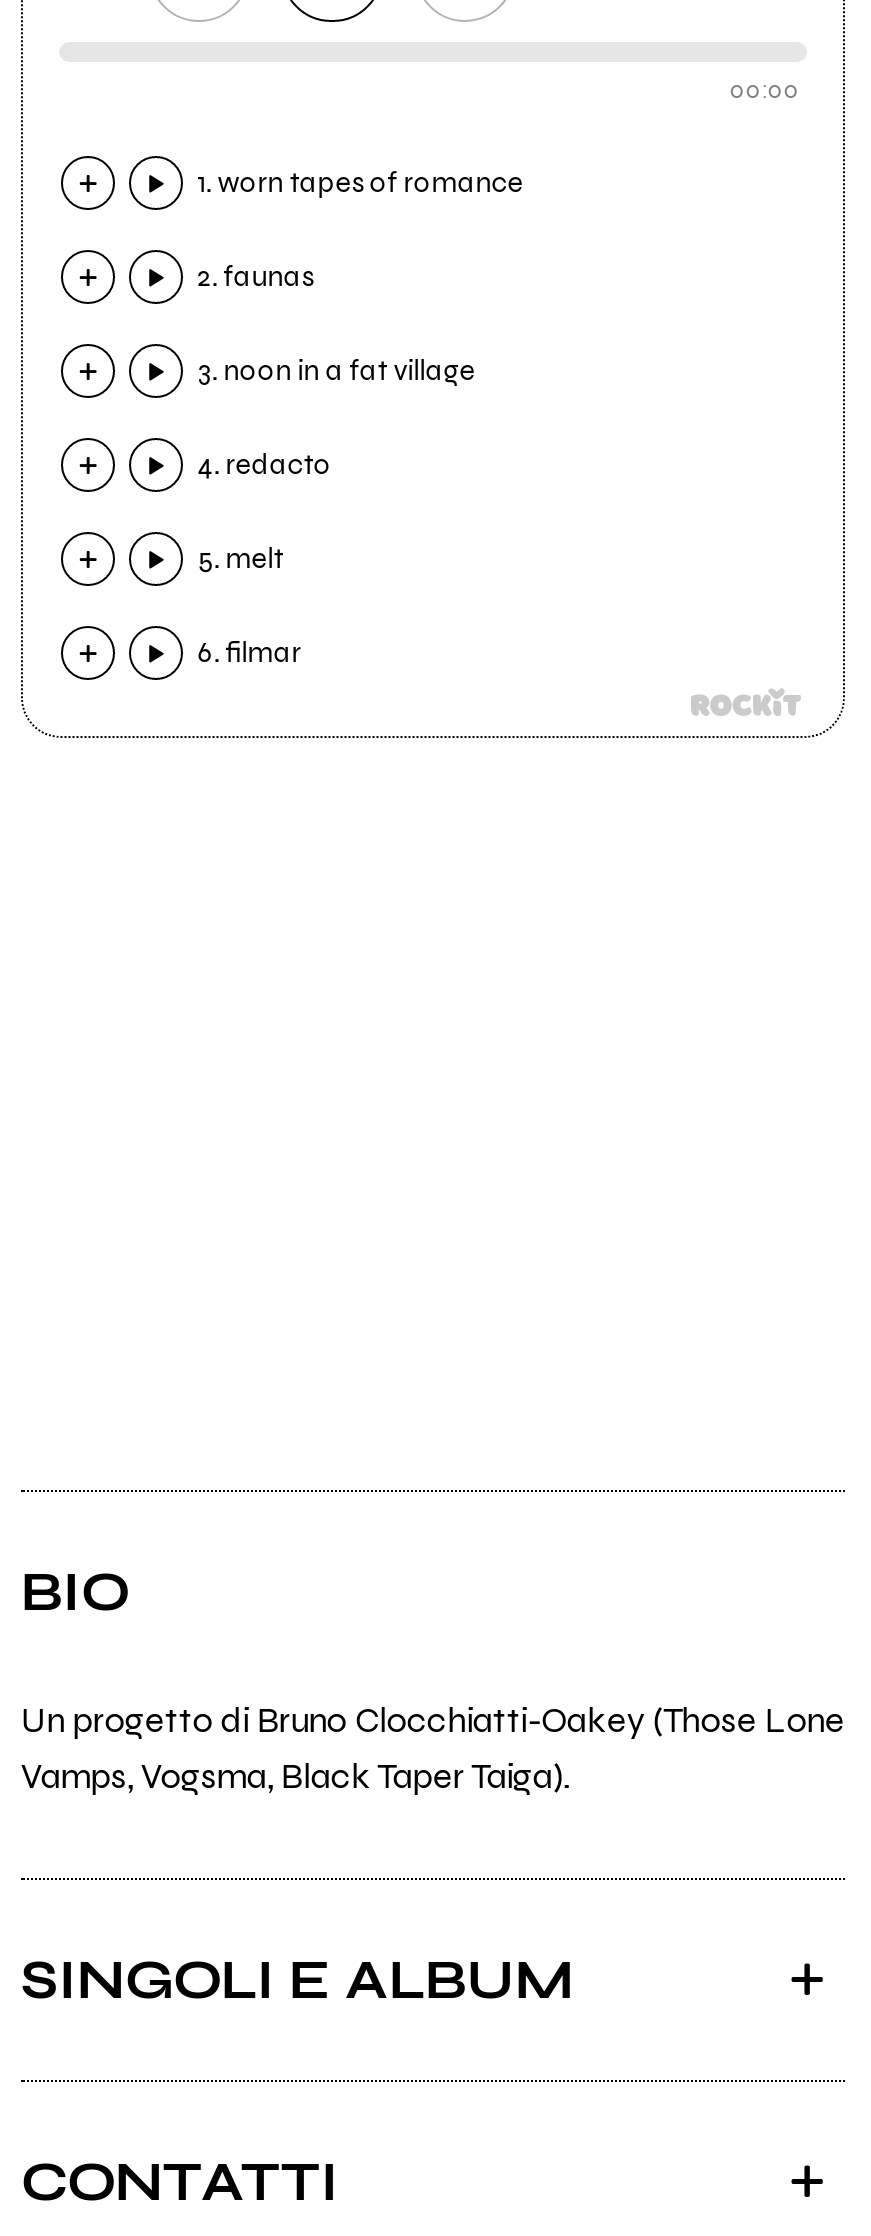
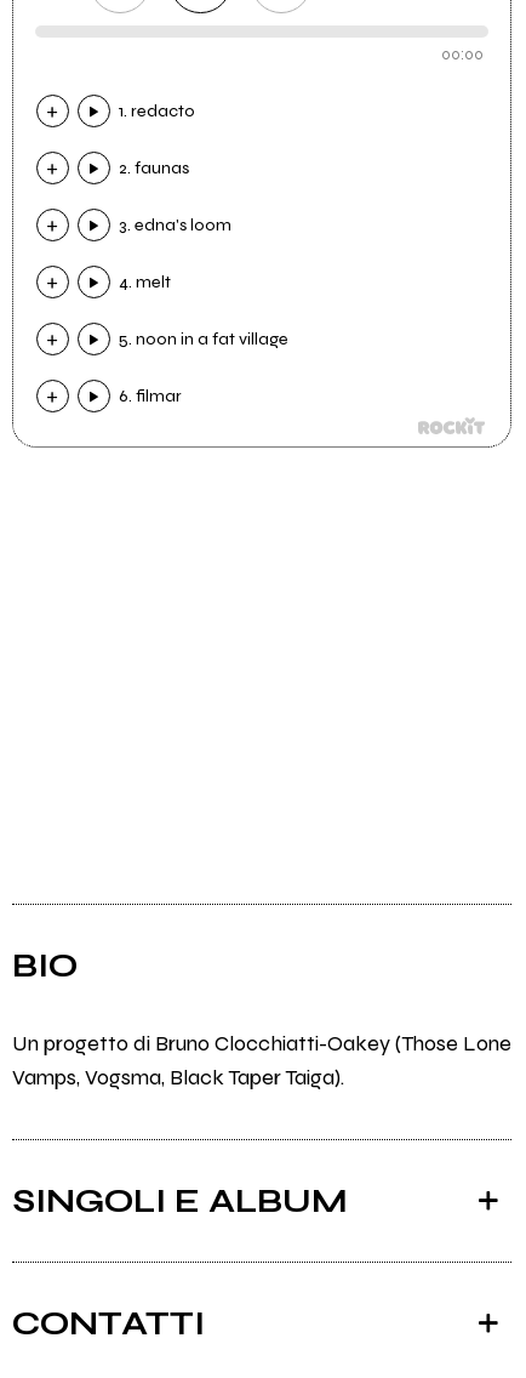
- 1. worn tapes of romance
+ 1. redacto

- 3. noon in a fat village
+ 3. edna's loom

- 4. redacto
+ 4. melt

- 5. melt
+ 5. noon in a fat village
